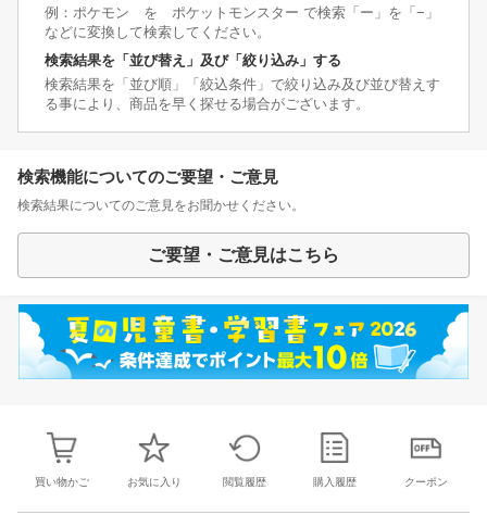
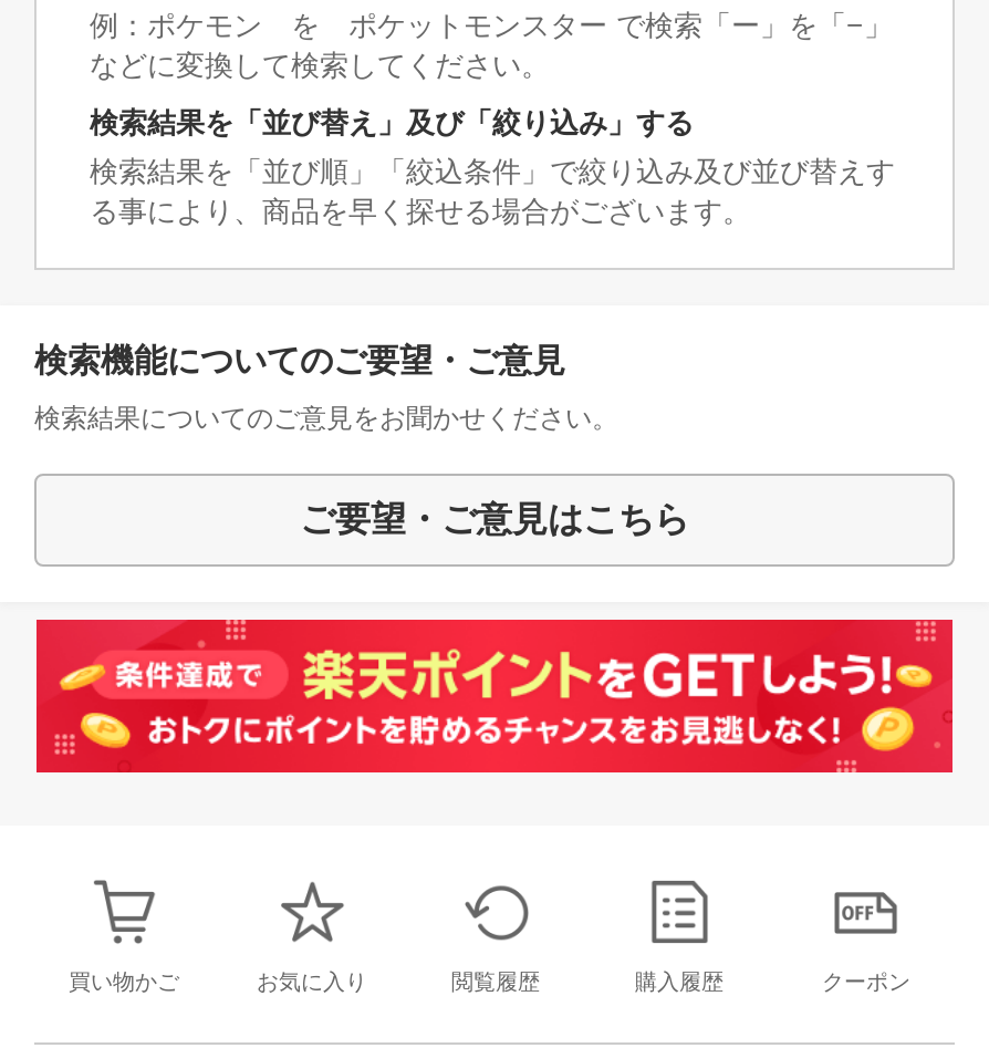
- [image]
+ [image]
